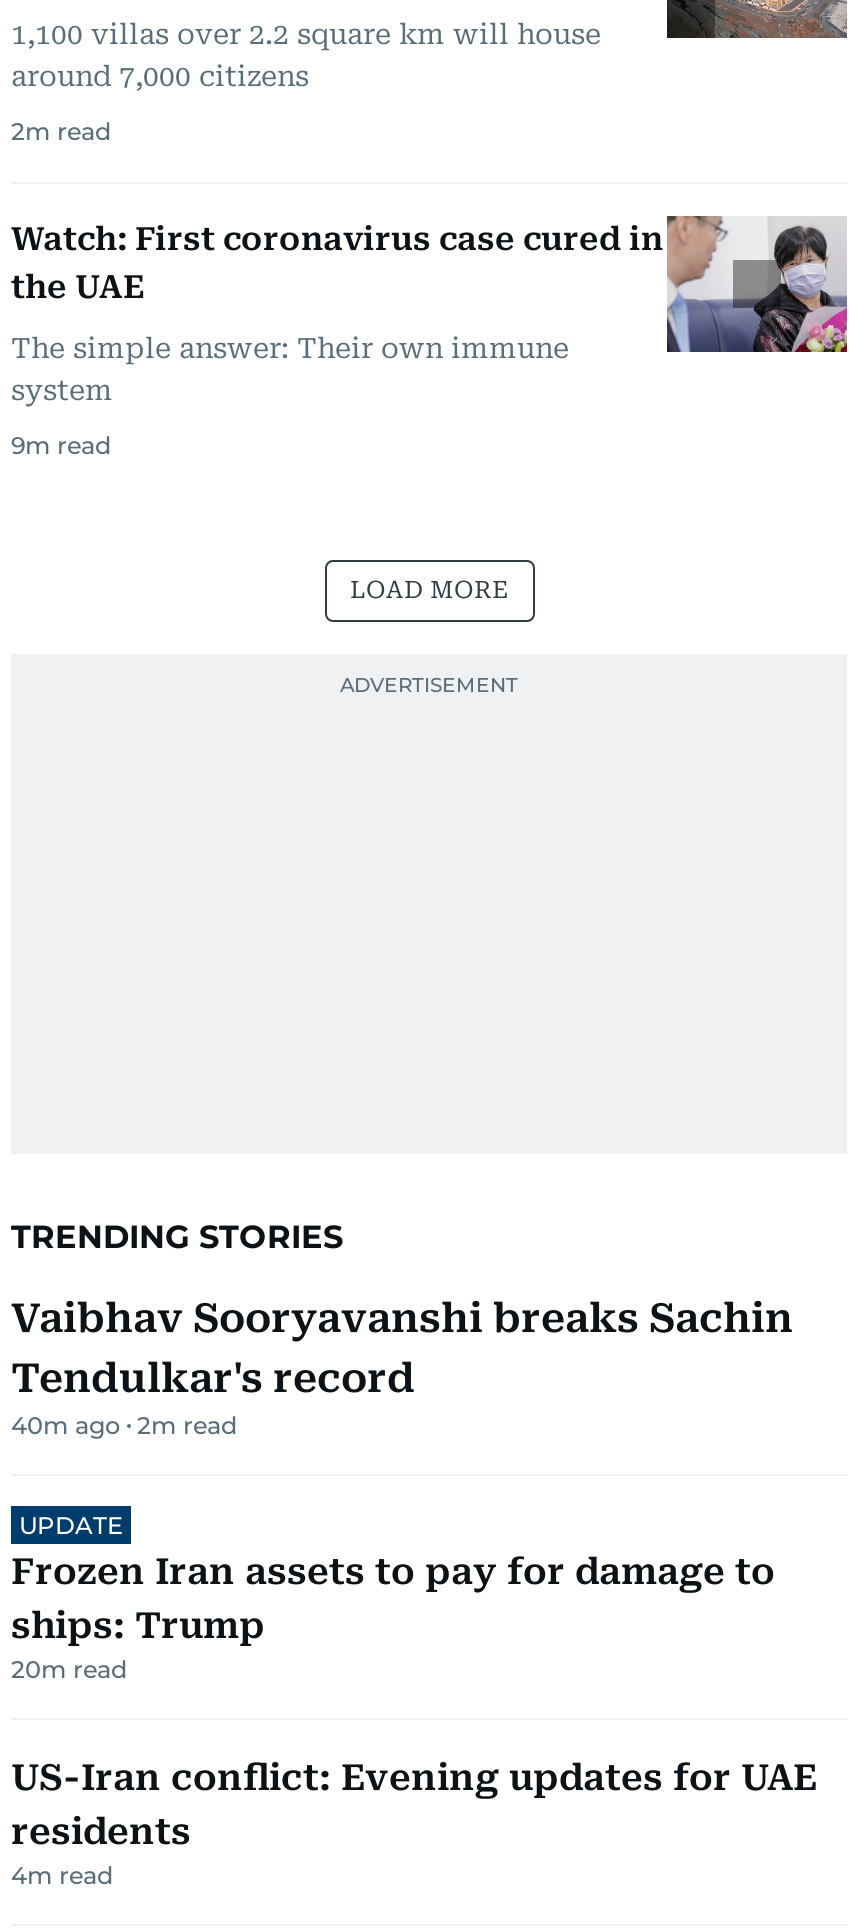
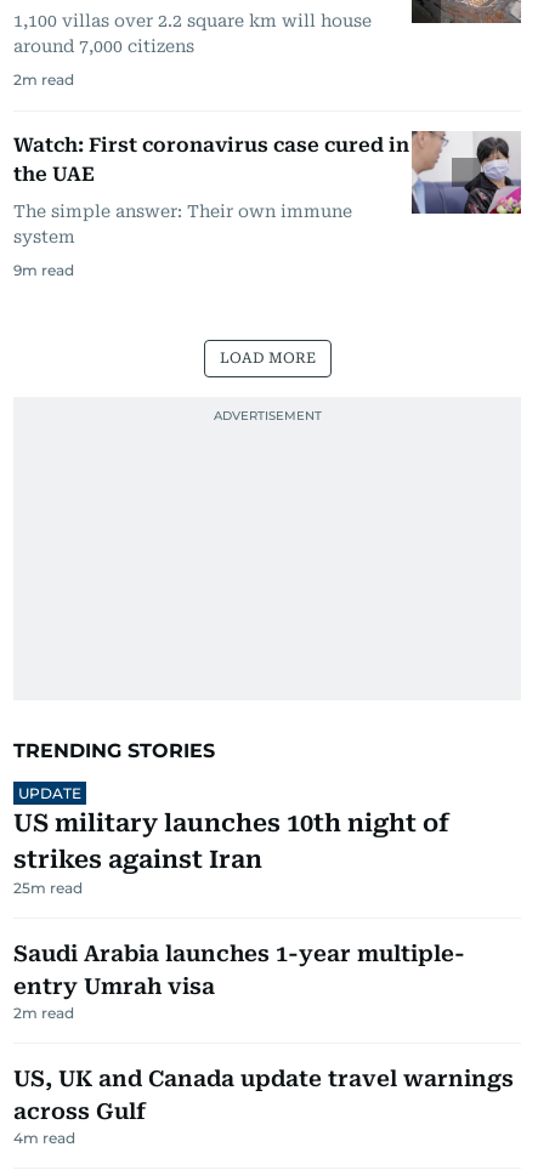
- Vaibhav Sooryavanshi breaks Sachin
- Tendulkar's record
- 40m ago 2m read

moved up: UPDATE

- Frozen Iran assets to pay for damage to
- ships: Trump
- 20m read
- US-Iran conflict: Evening updates for UAE
- residents
+ US military launches 10th night of
+ strikes against Iran
+ 25m read
+ Saudi Arabia launches 1-year multiple-
+ entry Umrah visa
+ 2m read
+ US, UK and Canada update travel warnings
+ across Gulf
